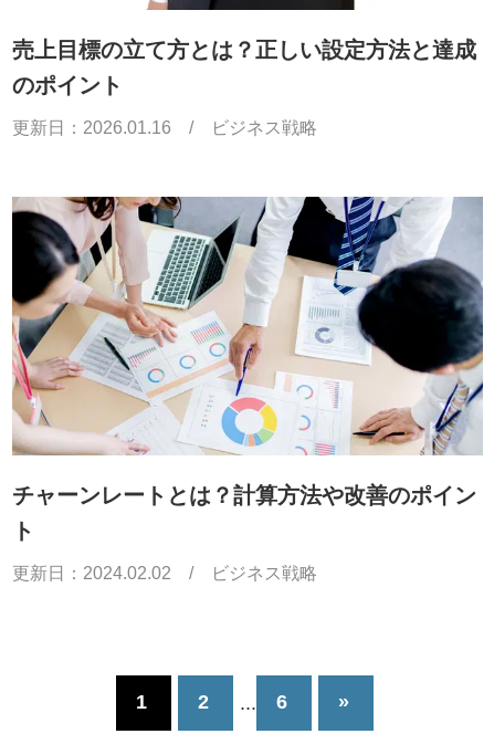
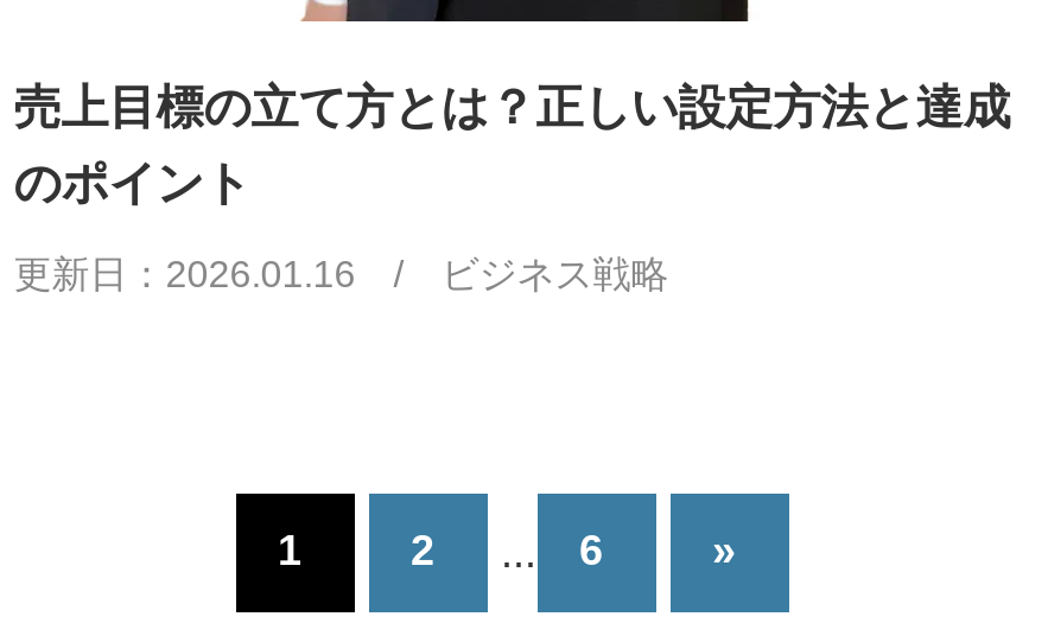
- [image]
- チャーンレートとは？計算方法や改善のポイン
- ト
- 更新日：2024.02.02 /ビジネス戦略
